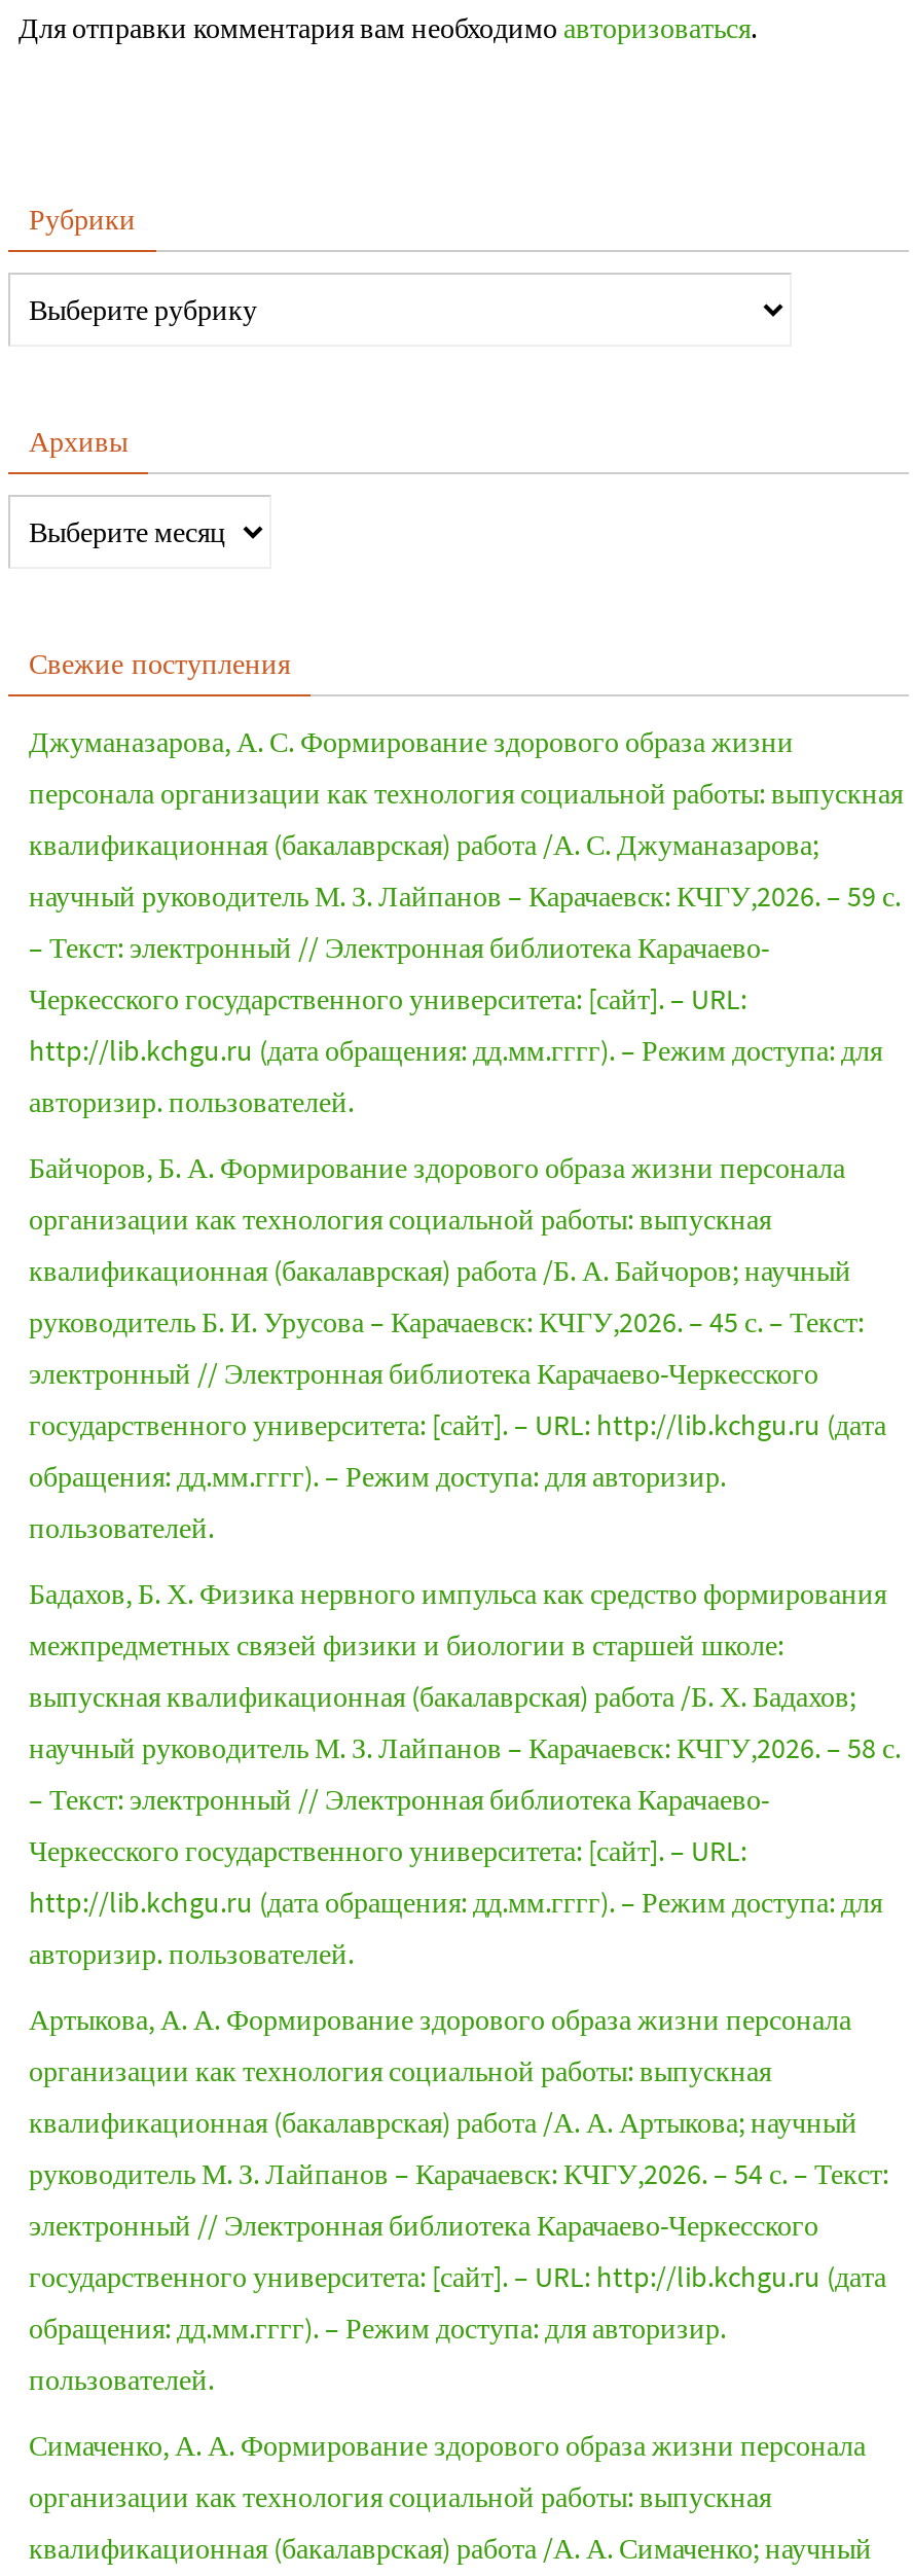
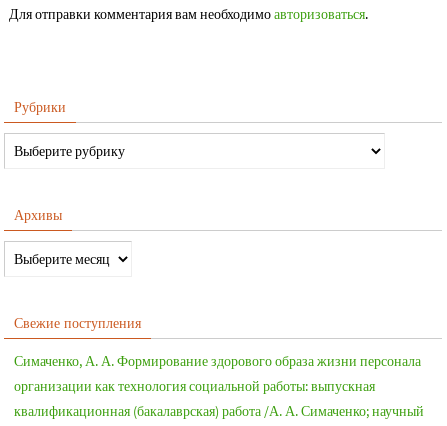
- Джуманазарова, А. С. Формирование здорового образа жизни
- персонала организации как технология социальной работы: выпускная
- квалификационная (бакалаврская) работа /А. С. Джуманазарова;
- научный руководитель М. З. Лайпанов – Карачаевск: КЧГУ,2026. – 59 с.
- – Текст: электронный // Электронная библиотека Карачаево-
- Черкесского государственного университета: [сайт]. – URL:
- http://lib.kchgu.ru (дата обращения: дд.мм.гггг). – Режим доступа: для
- авторизир. пользователей.
- Байчоров, Б. А. Формирование здорового образа жизни персонала
- организации как технология социальной работы: выпускная
- квалификационная (бакалаврская) работа /Б. А. Байчоров; научный
- руководитель Б. И. Урусова – Карачаевск: КЧГУ,2026. – 45 с. – Текст:
- электронный // Электронная библиотека Карачаево-Черкесского
- государственного университета: [сайт]. – URL: http://lib.kchgu.ru (дата
- обращения: дд.мм.гггг). – Режим доступа: для авторизир.
- пользователей.
- Бадахов, Б. Х. Физика нервного импульса как средство формирования
- межпредметных связей физики и биологии в старшей школе:
- выпускная квалификационная (бакалаврская) работа /Б. Х. Бадахов;
- научный руководитель М. З. Лайпанов – Карачаевск: КЧГУ,2026. – 58 с.
- – Текст: электронный // Электронная библиотека Карачаево-
- Черкесского государственного университета: [сайт]. – URL:
- http://lib.kchgu.ru (дата обращения: дд.мм.гггг). – Режим доступа: для
- авторизир. пользователей.
- Артыкова, А. А. Формирование здорового образа жизни персонала
- организации как технология социальной работы: выпускная
- квалификационная (бакалаврская) работа /А. А. Артыкова; научный
- руководитель М. З. Лайпанов – Карачаевск: КЧГУ,2026. – 54 с. – Текст:
- электронный // Электронная библиотека Карачаево-Черкесского
- государственного университета: [сайт]. – URL: http://lib.kchgu.ru (дата
- обращения: дд.мм.гггг). – Режим доступа: для авторизир.
- пользователей.
